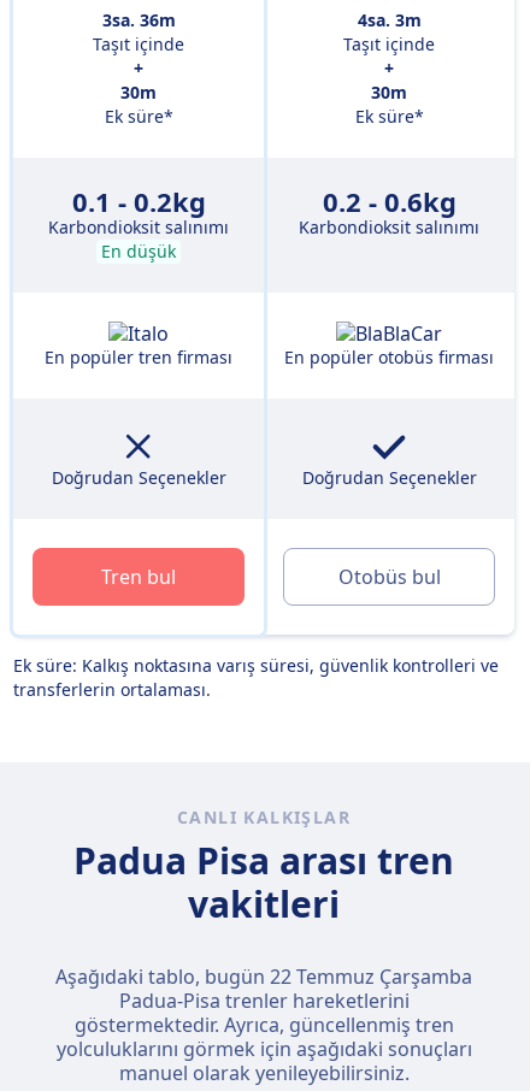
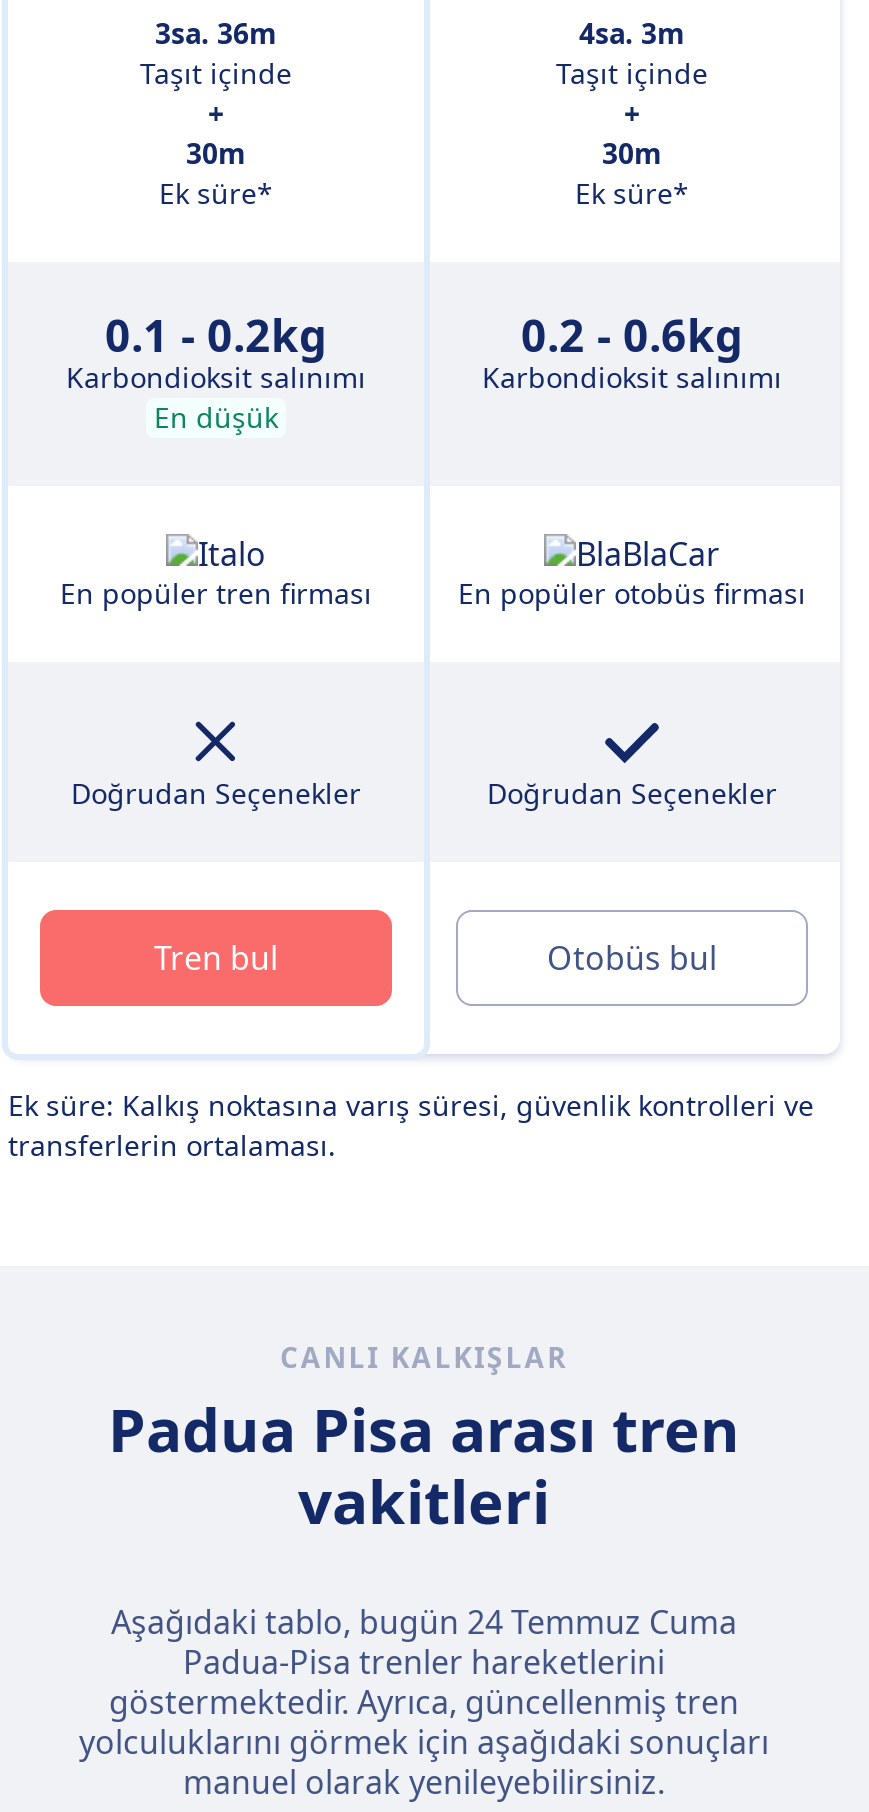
- Aşağıdaki tablo, bugün 22 Temmuz Çarşamba
+ Aşağıdaki tablo, bugün 24 Temmuz Cuma
